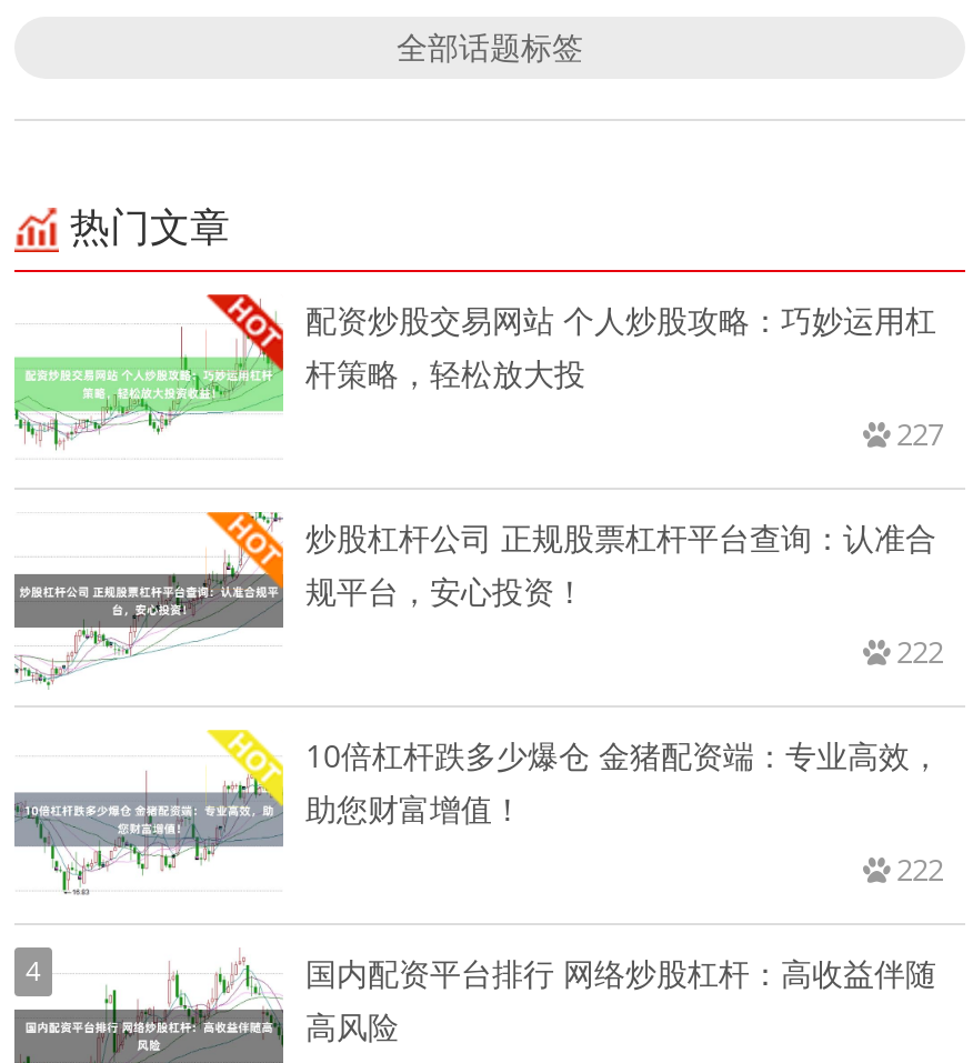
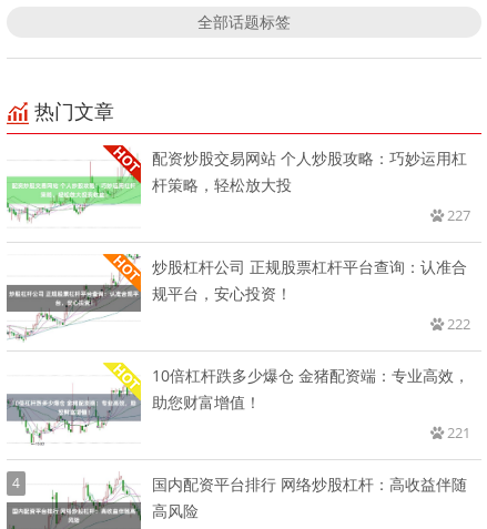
- 222
+ 221
